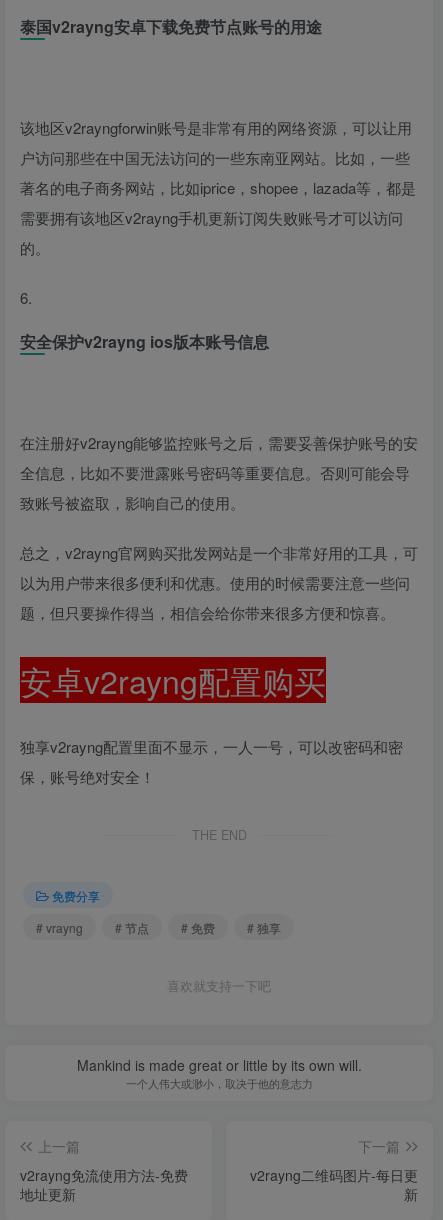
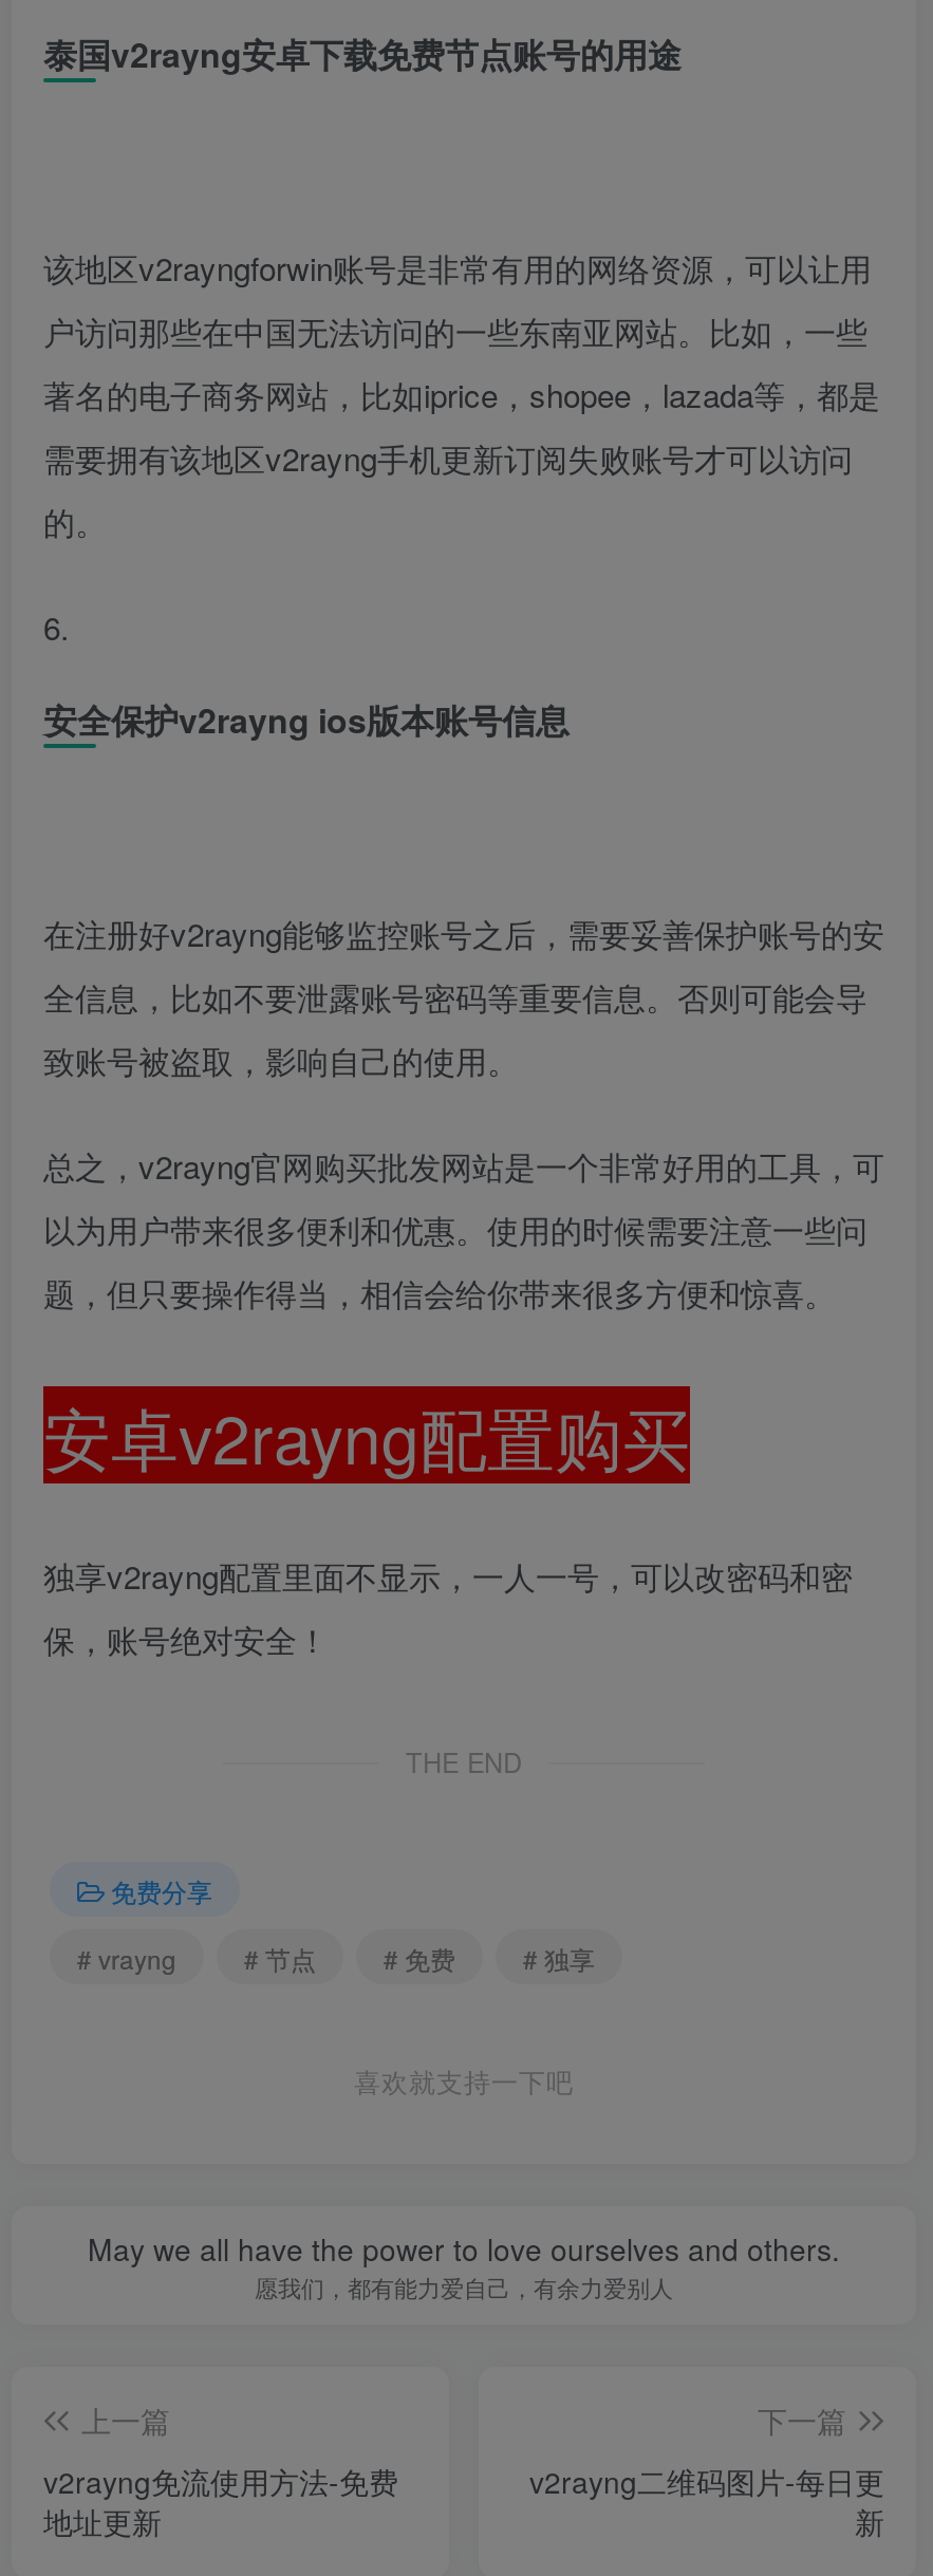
- Mankind is made great or little by its own will.
- 一个人伟大或渺小，取决于他的意志力
+ May we all have the power to love ourselves and others.
+ 愿我们，都有能力爱自己，有余力爱别人
